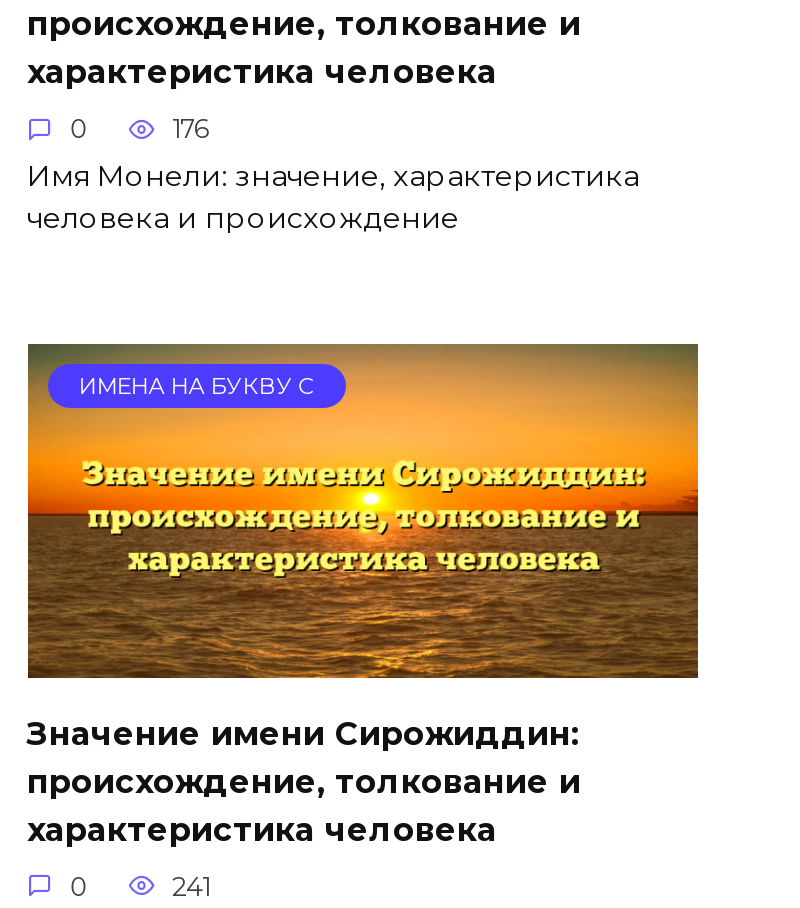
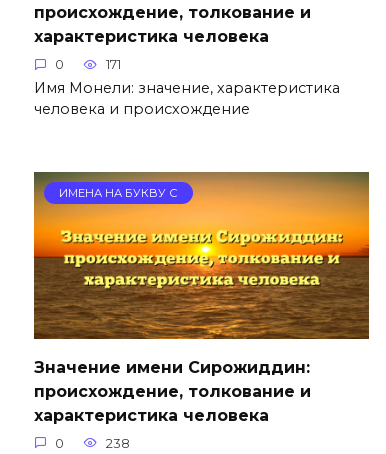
- 176
+ 171

- 241
+ 238
